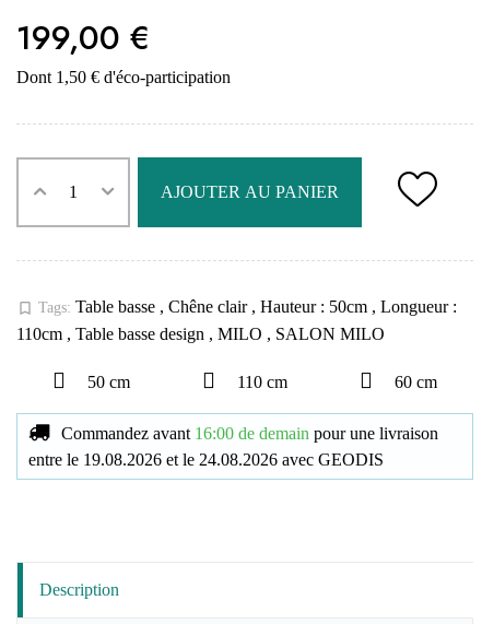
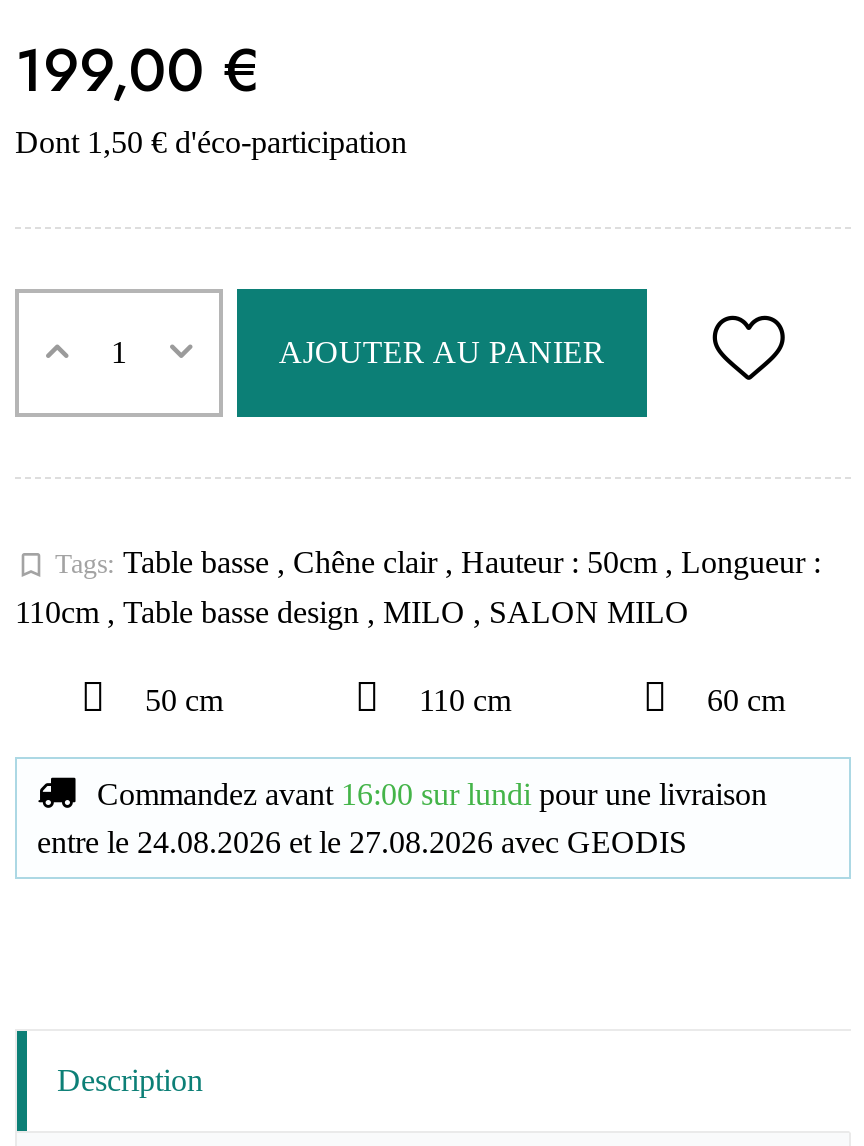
- Commandez avant 16:00 de demain pour une livraison
+ Commandez avant 16:00 sur lundi pour une livraison

- entre le 19.08.2026 et le 24.08.2026 avec GEODIS
+ entre le 24.08.2026 et le 27.08.2026 avec GEODIS
